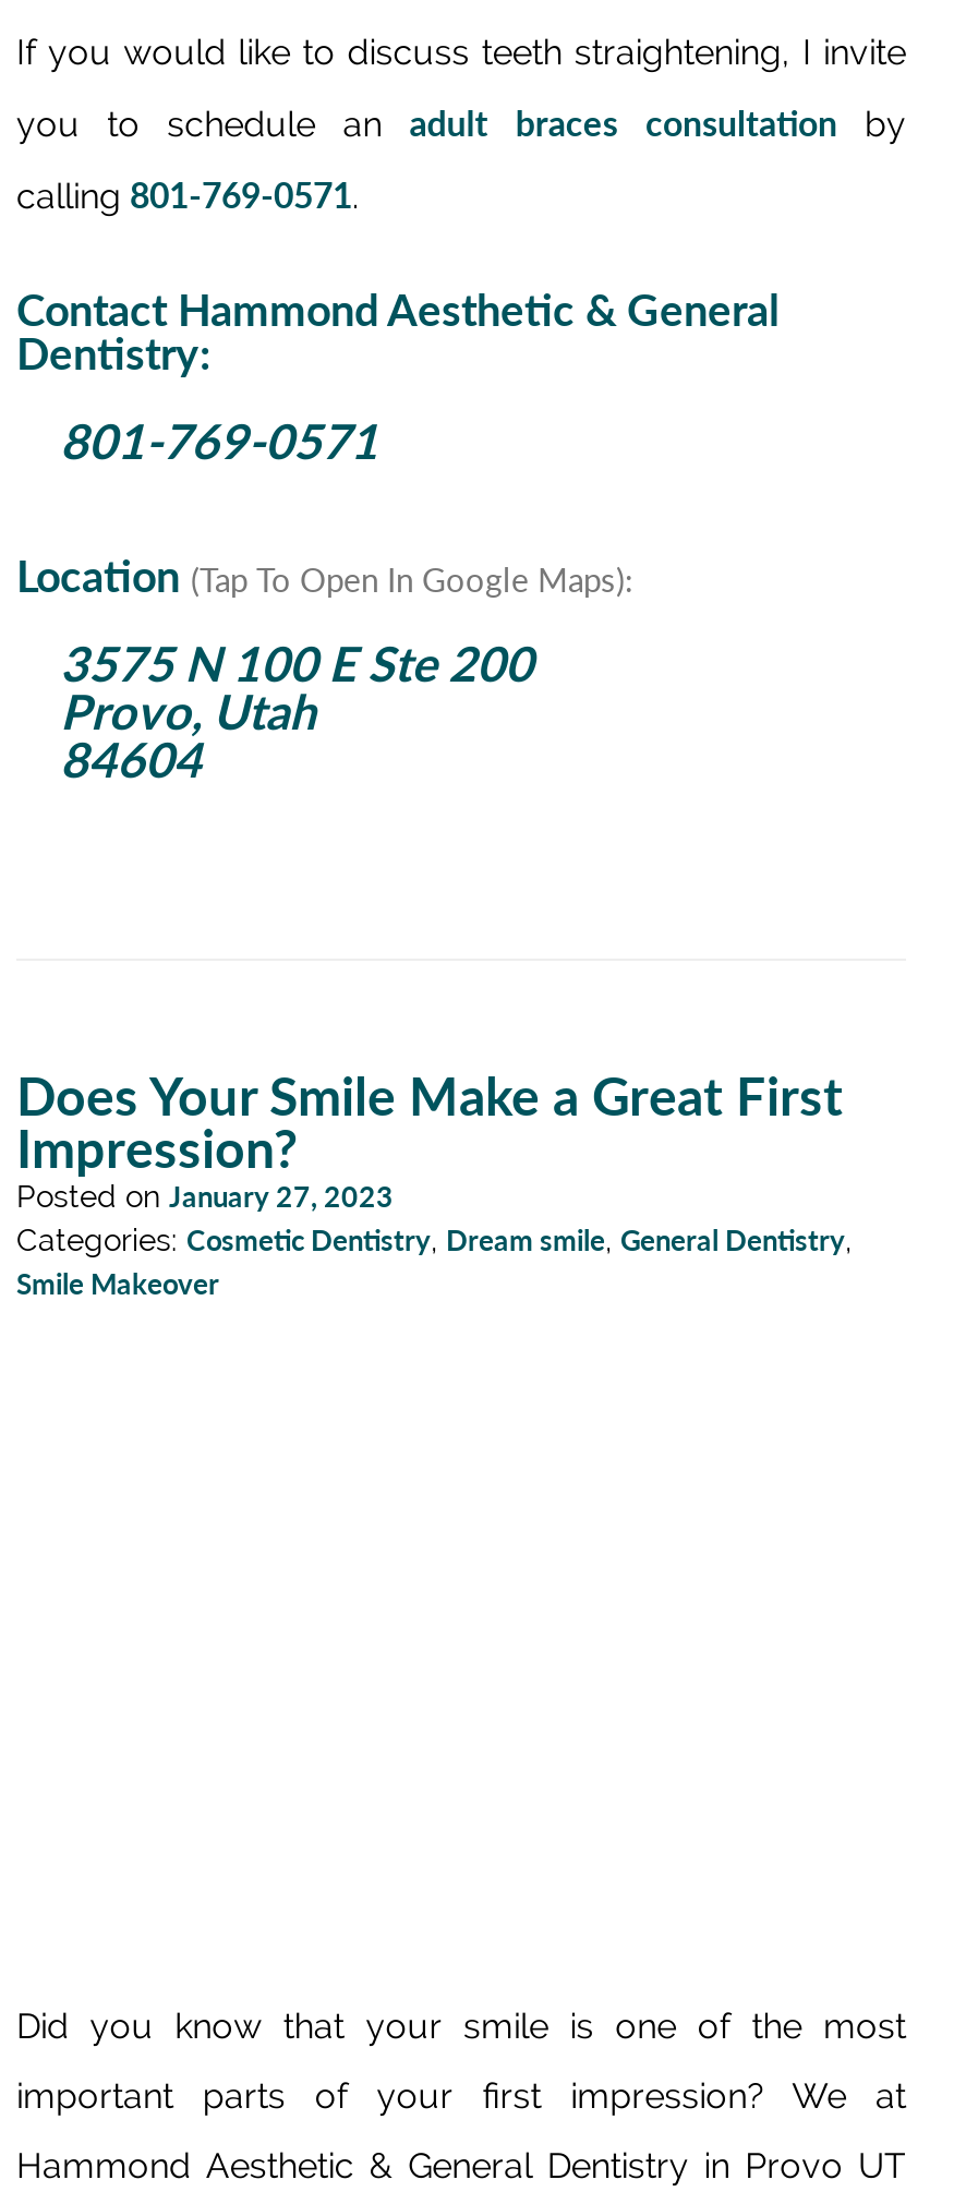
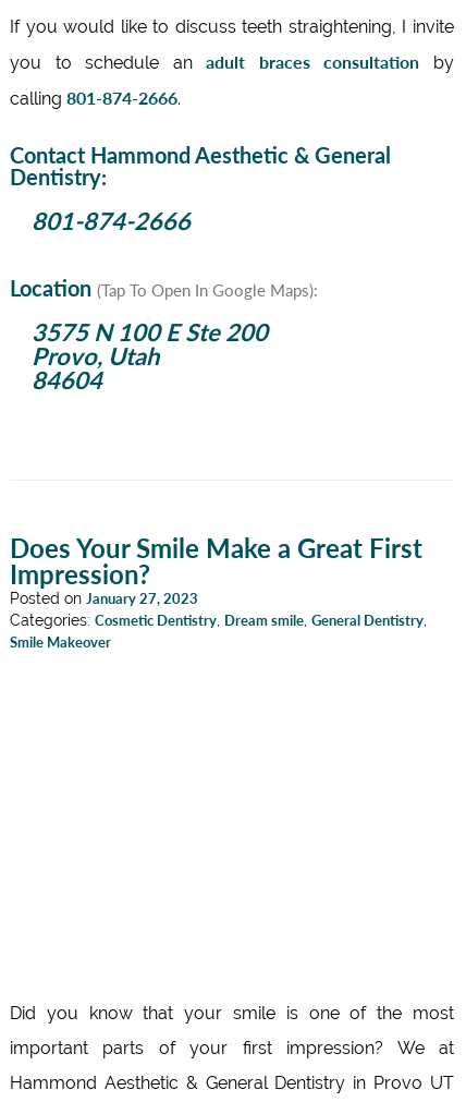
- calling 801-769-0571.
+ calling 801-874-2666.

- 801-769-0571
+ 801-874-2666
